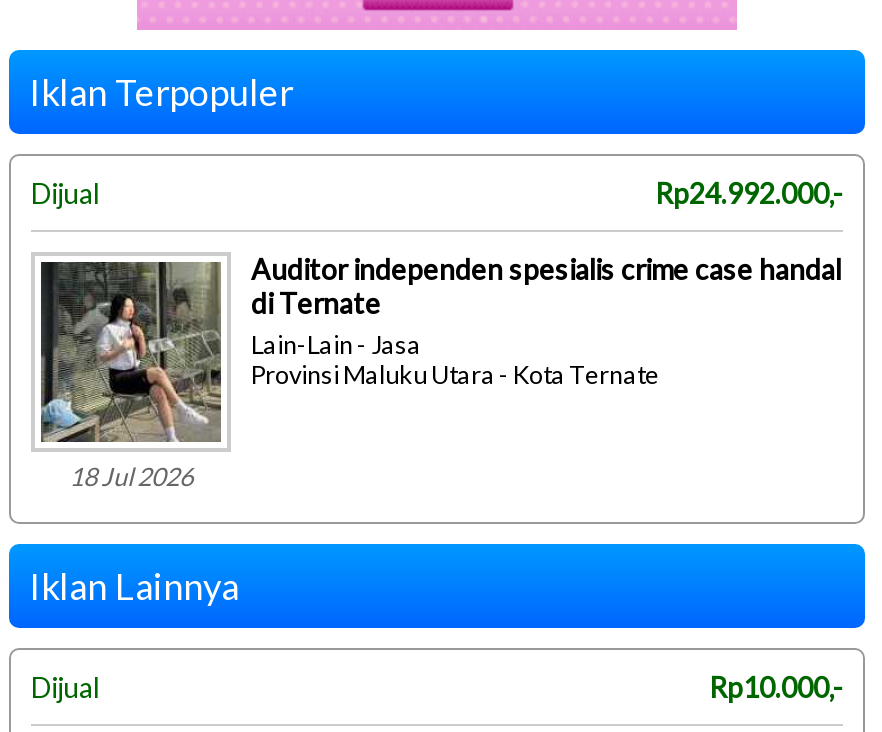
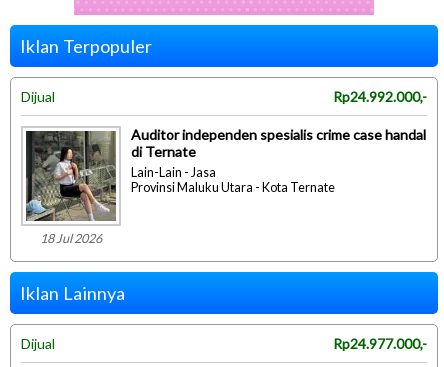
- Rp10.000,-
+ Rp24.977.000,-
